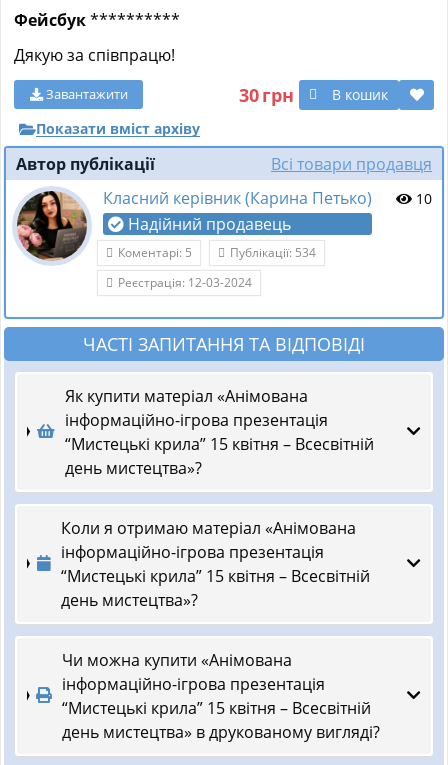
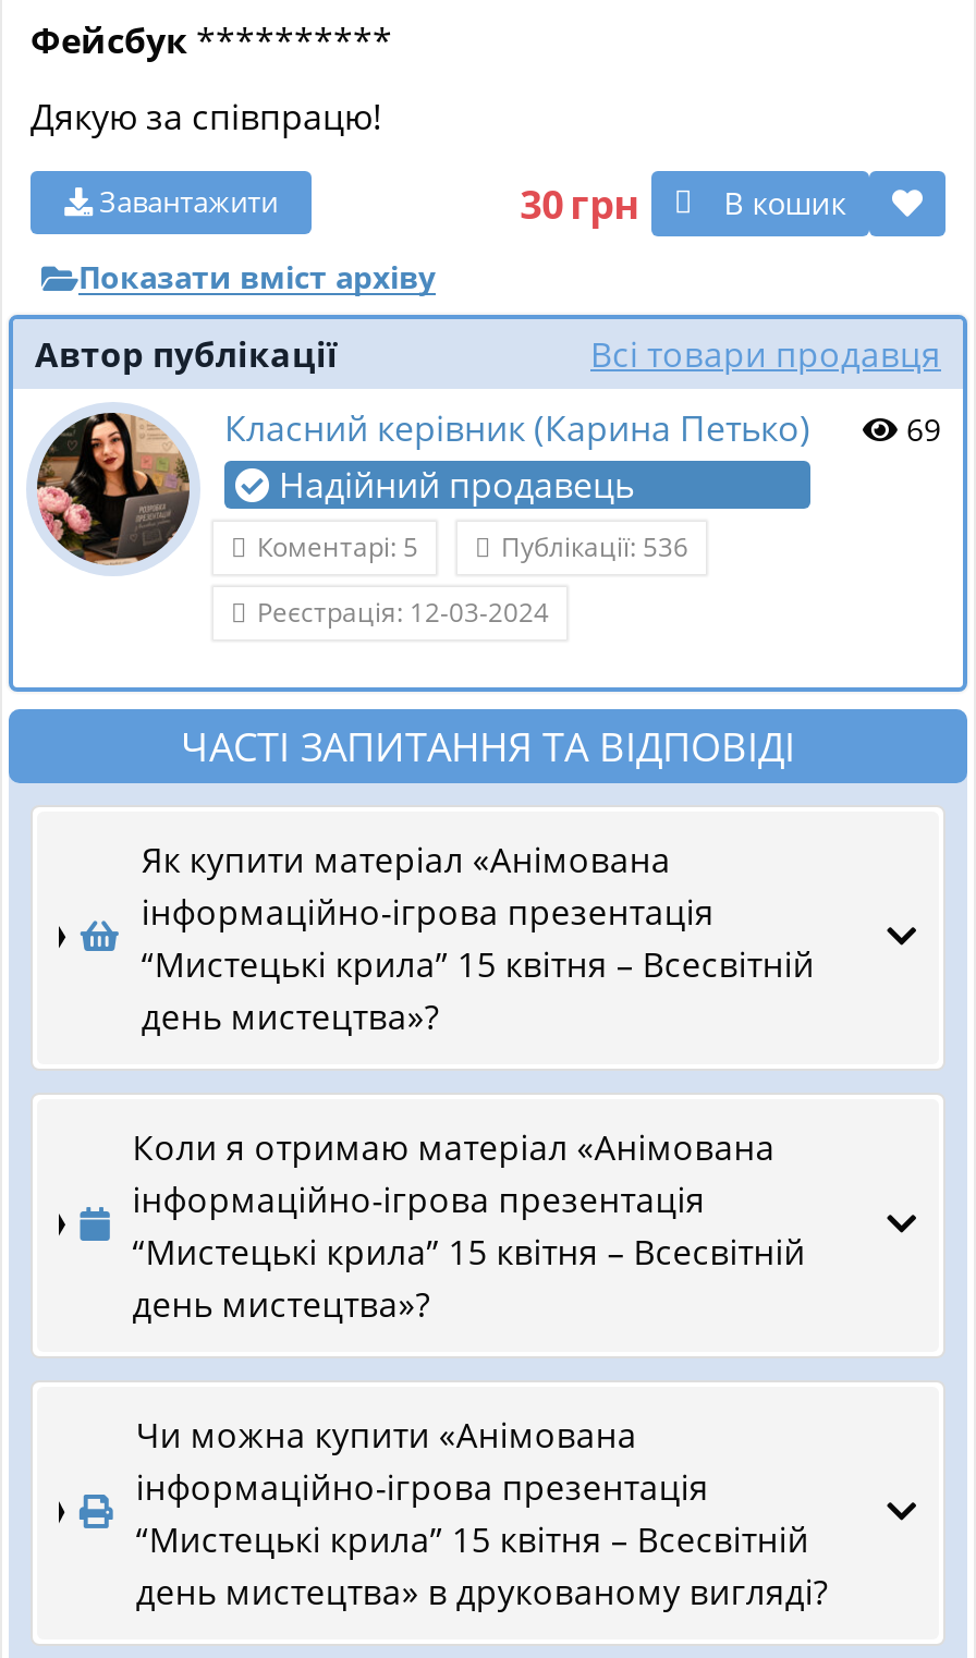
- 10
+ 69

- Публікації: 534
+ Публікації: 536
